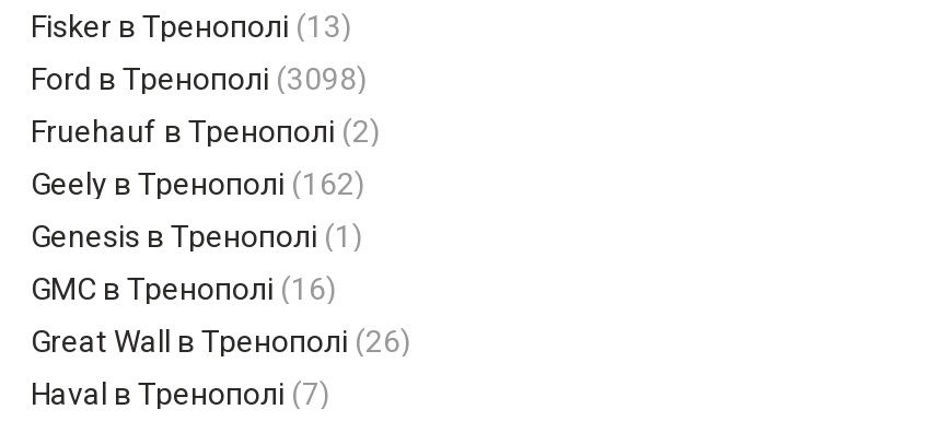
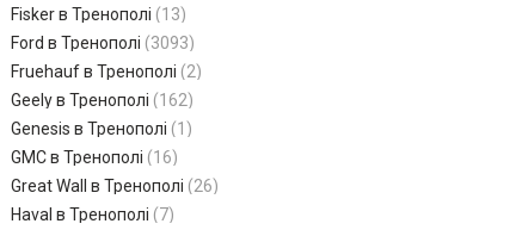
- Ford в Тренополі (3098)
+ Ford в Тренополі (3093)
